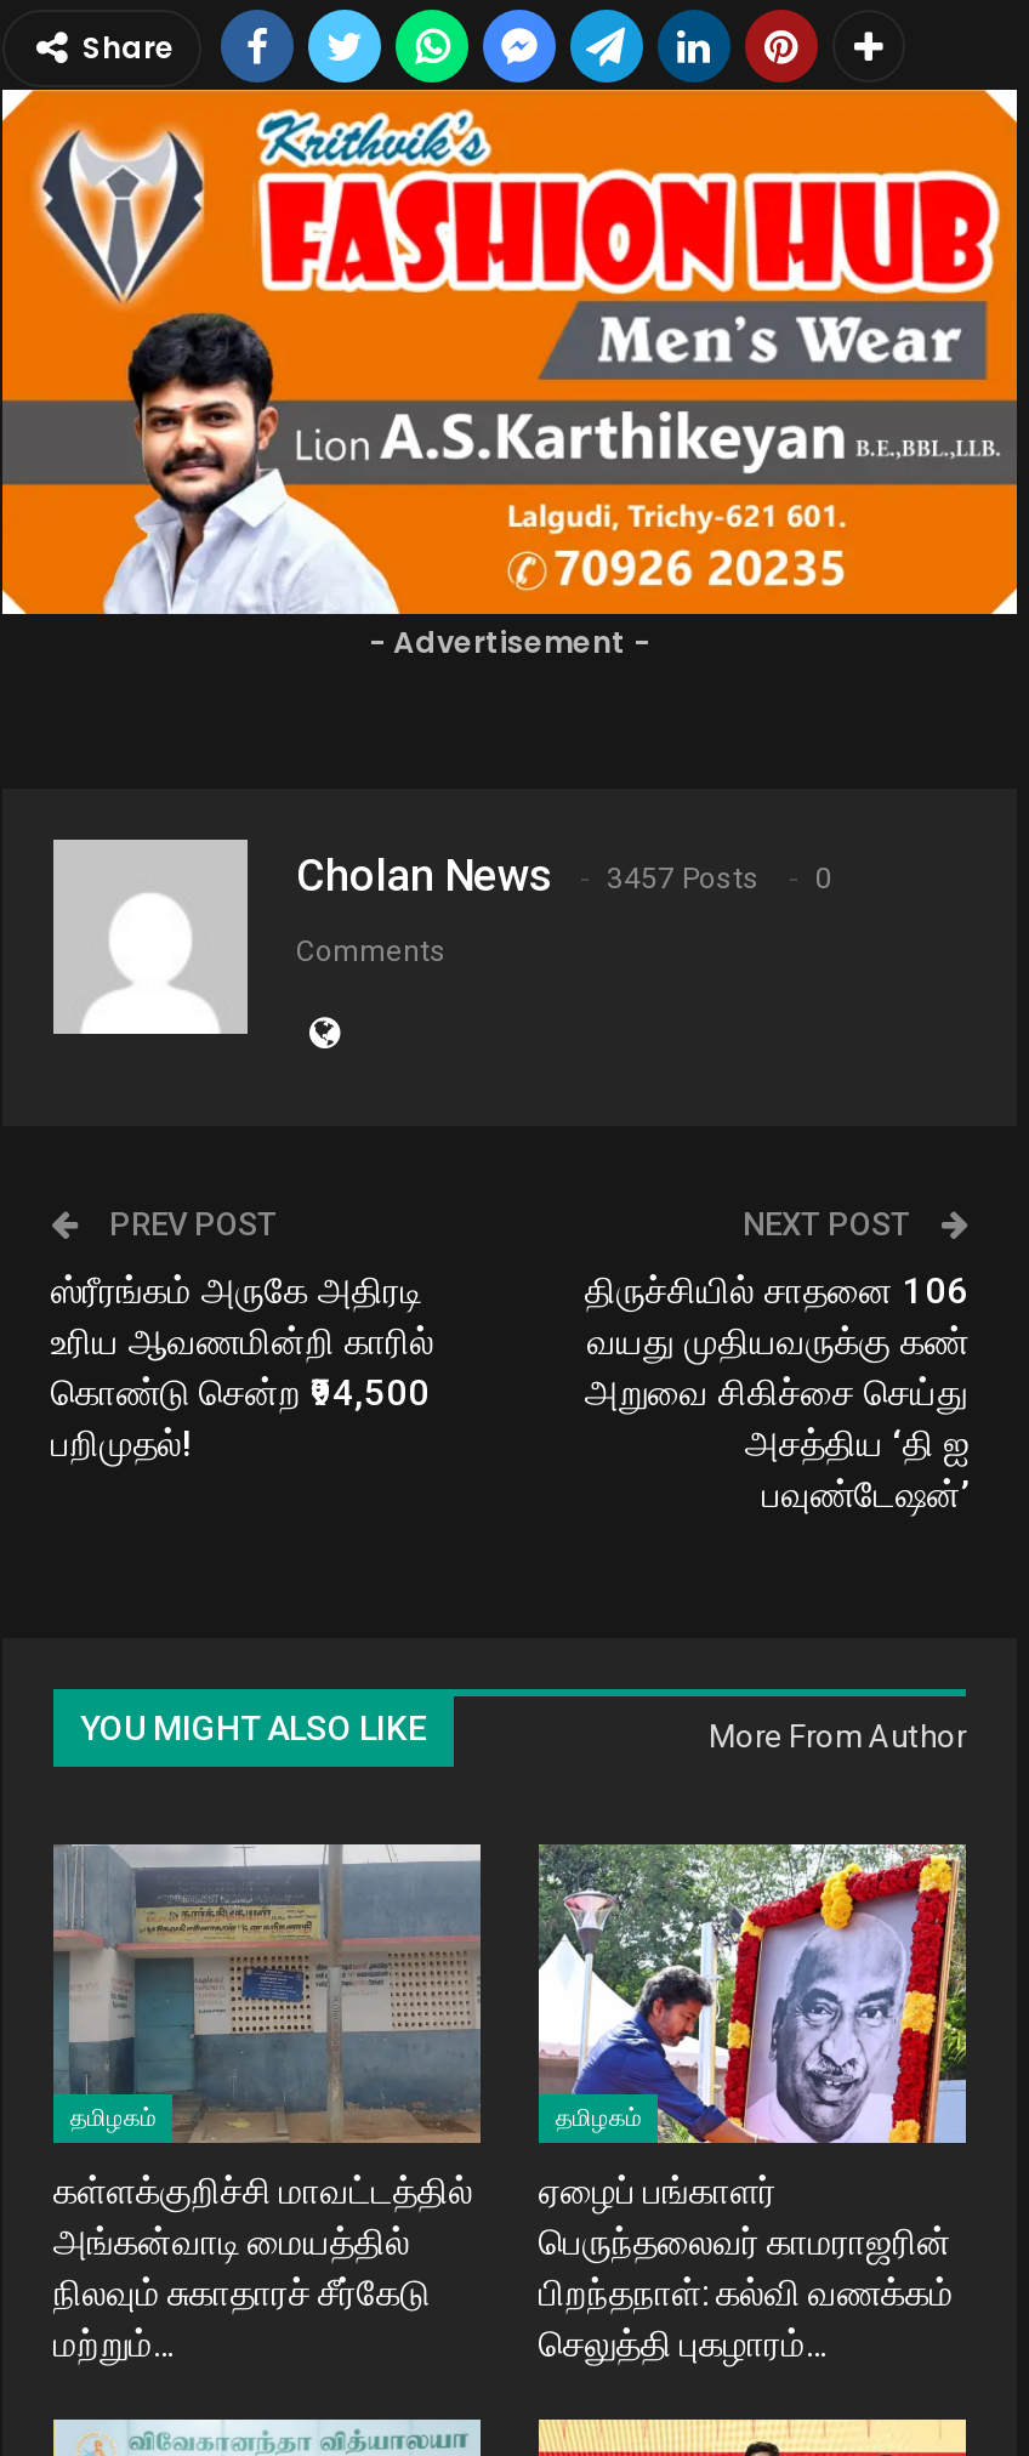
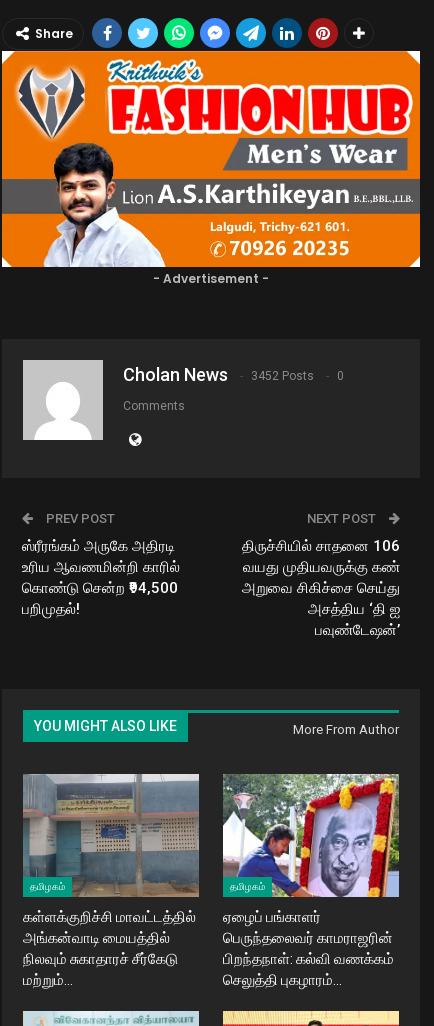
- Cholan News 3457 Posts 0
+ Cholan News 3452 Posts 0
